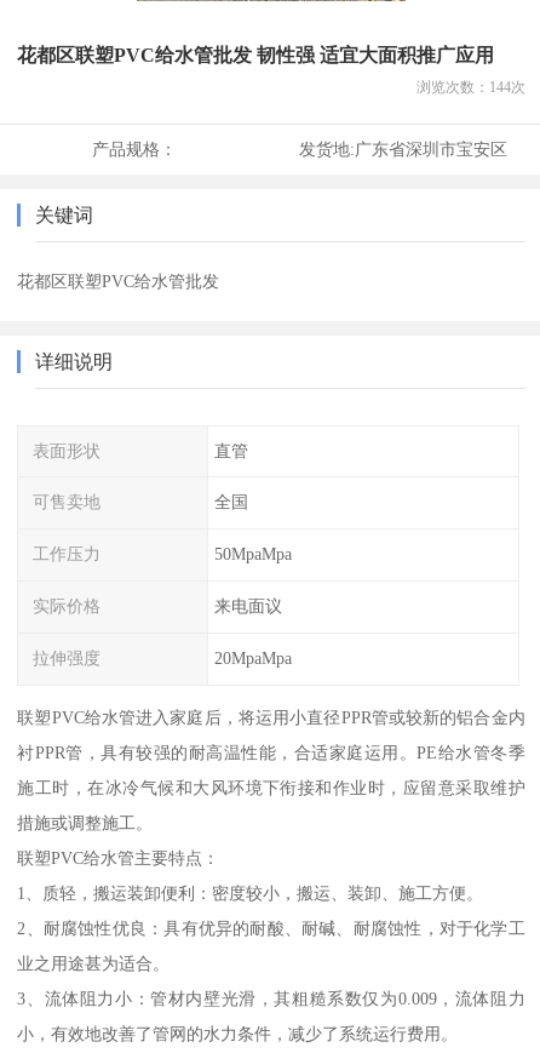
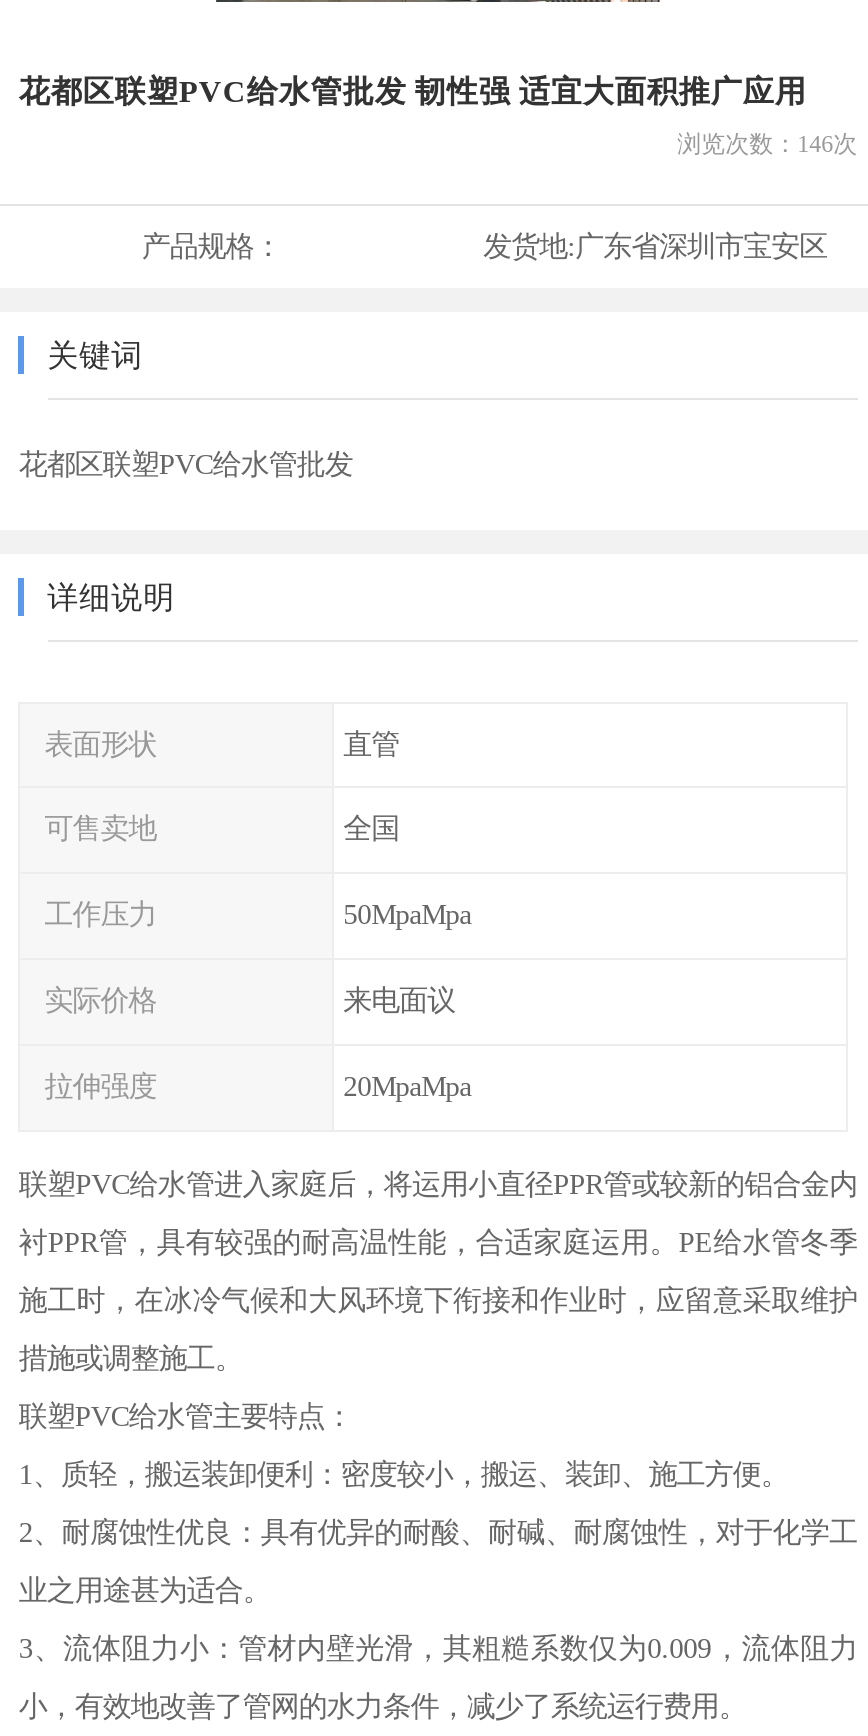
- 浏览次数：144次
+ 浏览次数：146次
